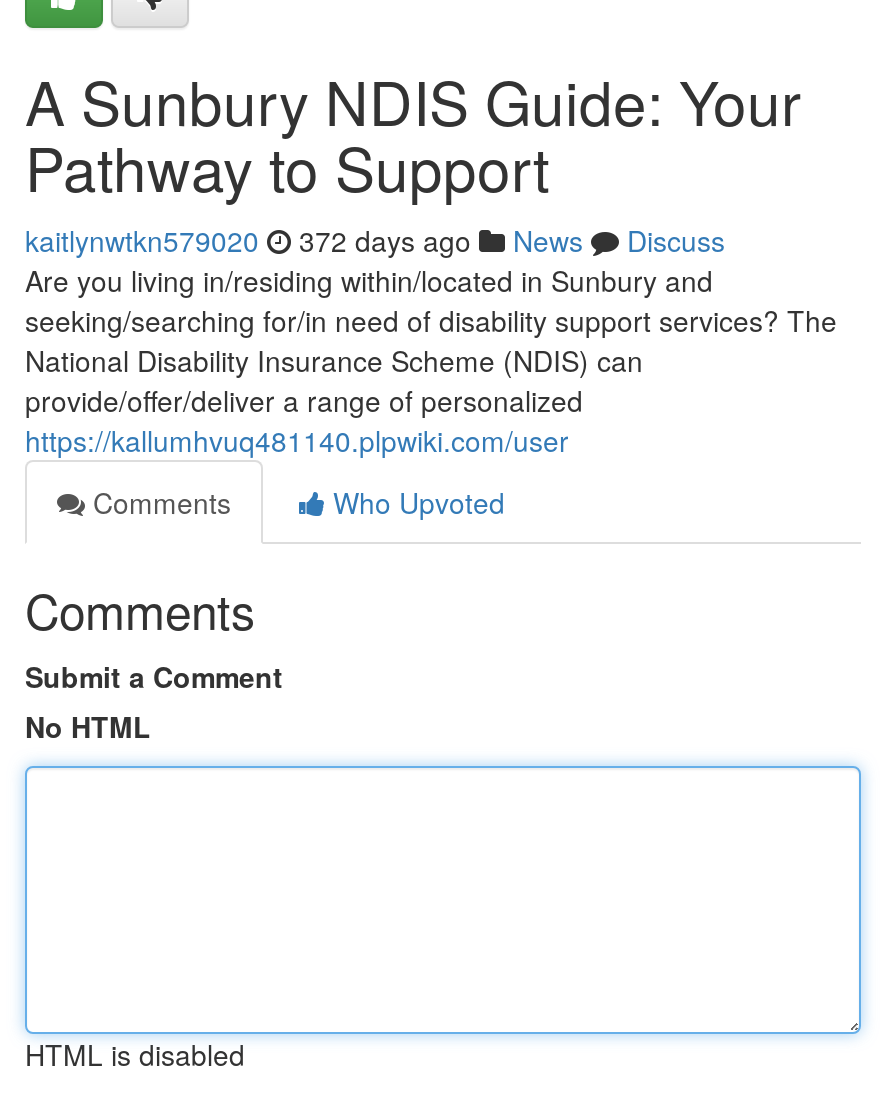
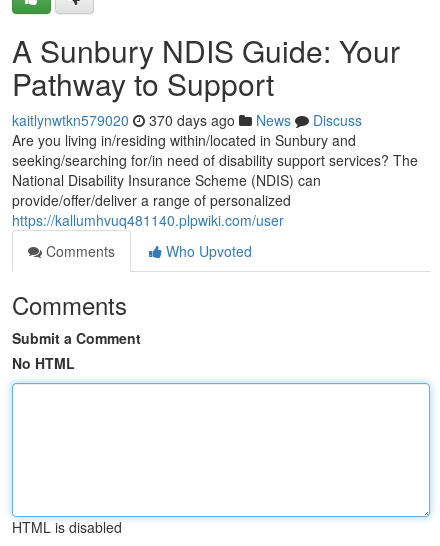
- kaitlynwtkn579020 372 days ago News Discuss
+ kaitlynwtkn579020 370 days ago News Discuss
